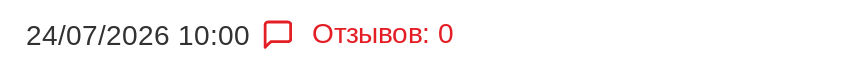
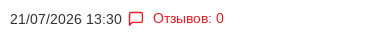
- 24/07/2026 10:00 Отзывов: 0
+ 21/07/2026 13:30 Отзывов: 0
